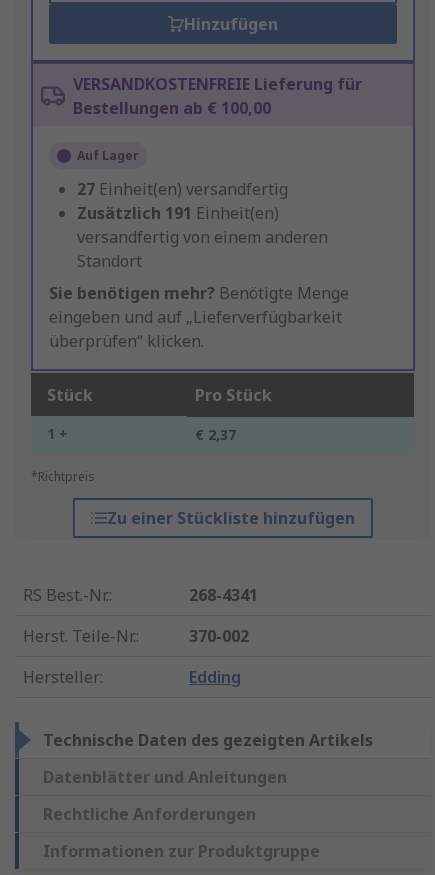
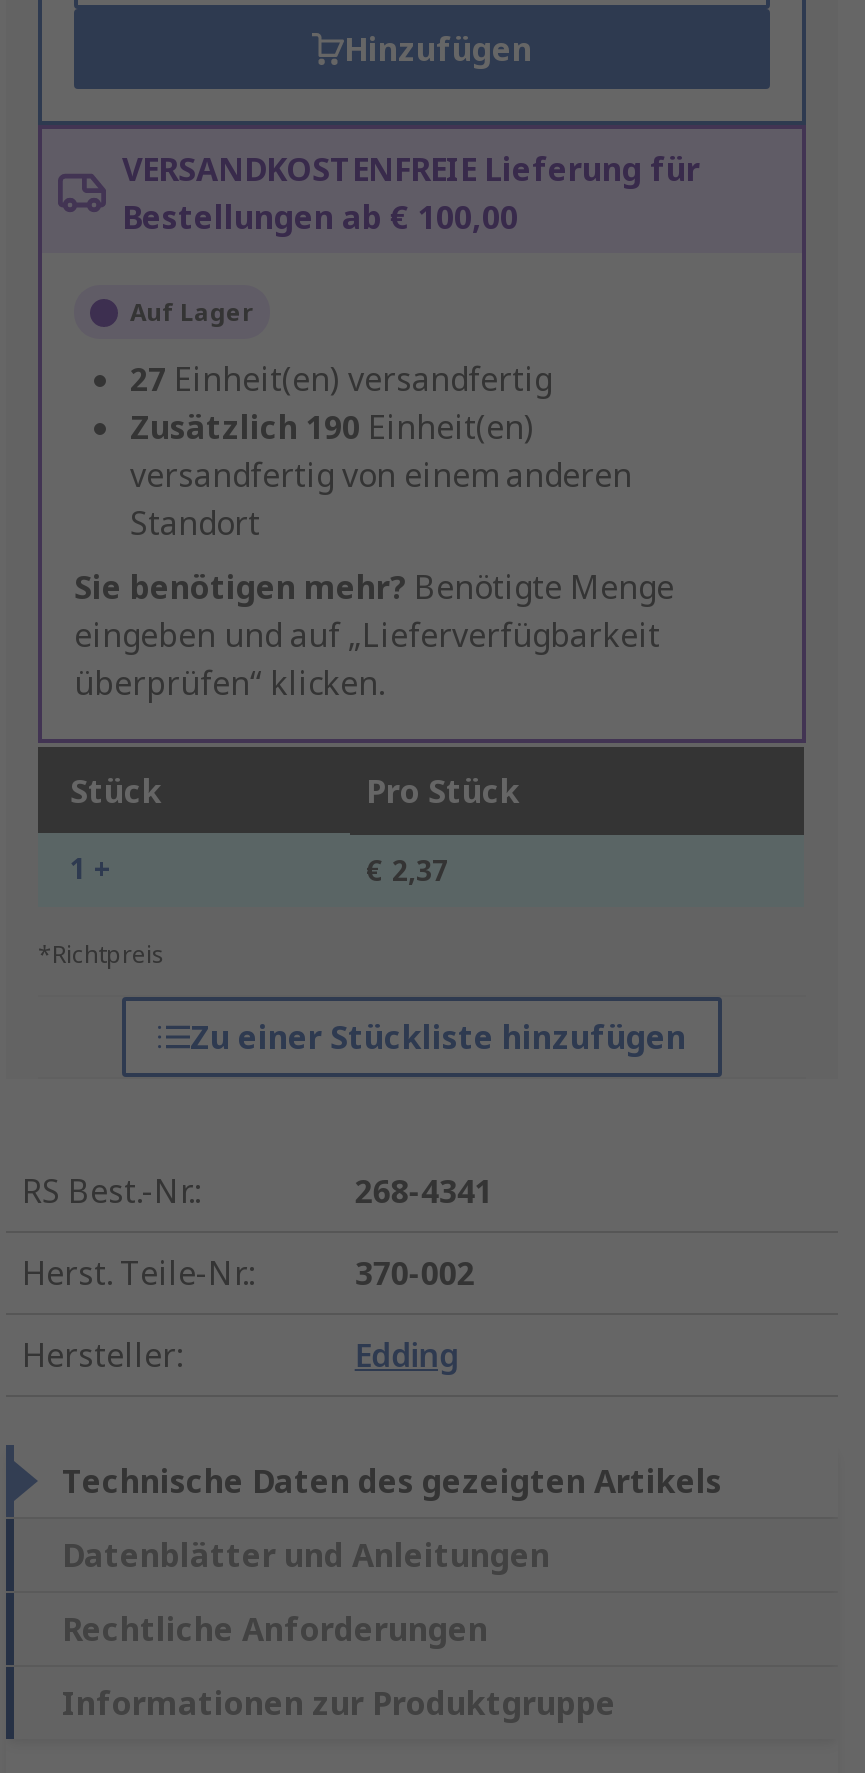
- Zusätzlich 191 Einheit(en)
+ Zusätzlich 190 Einheit(en)
